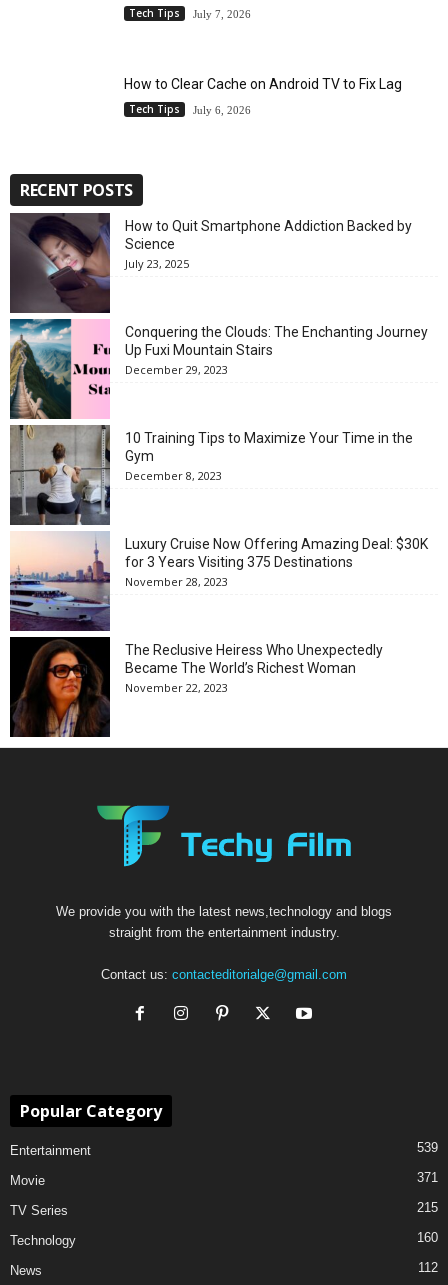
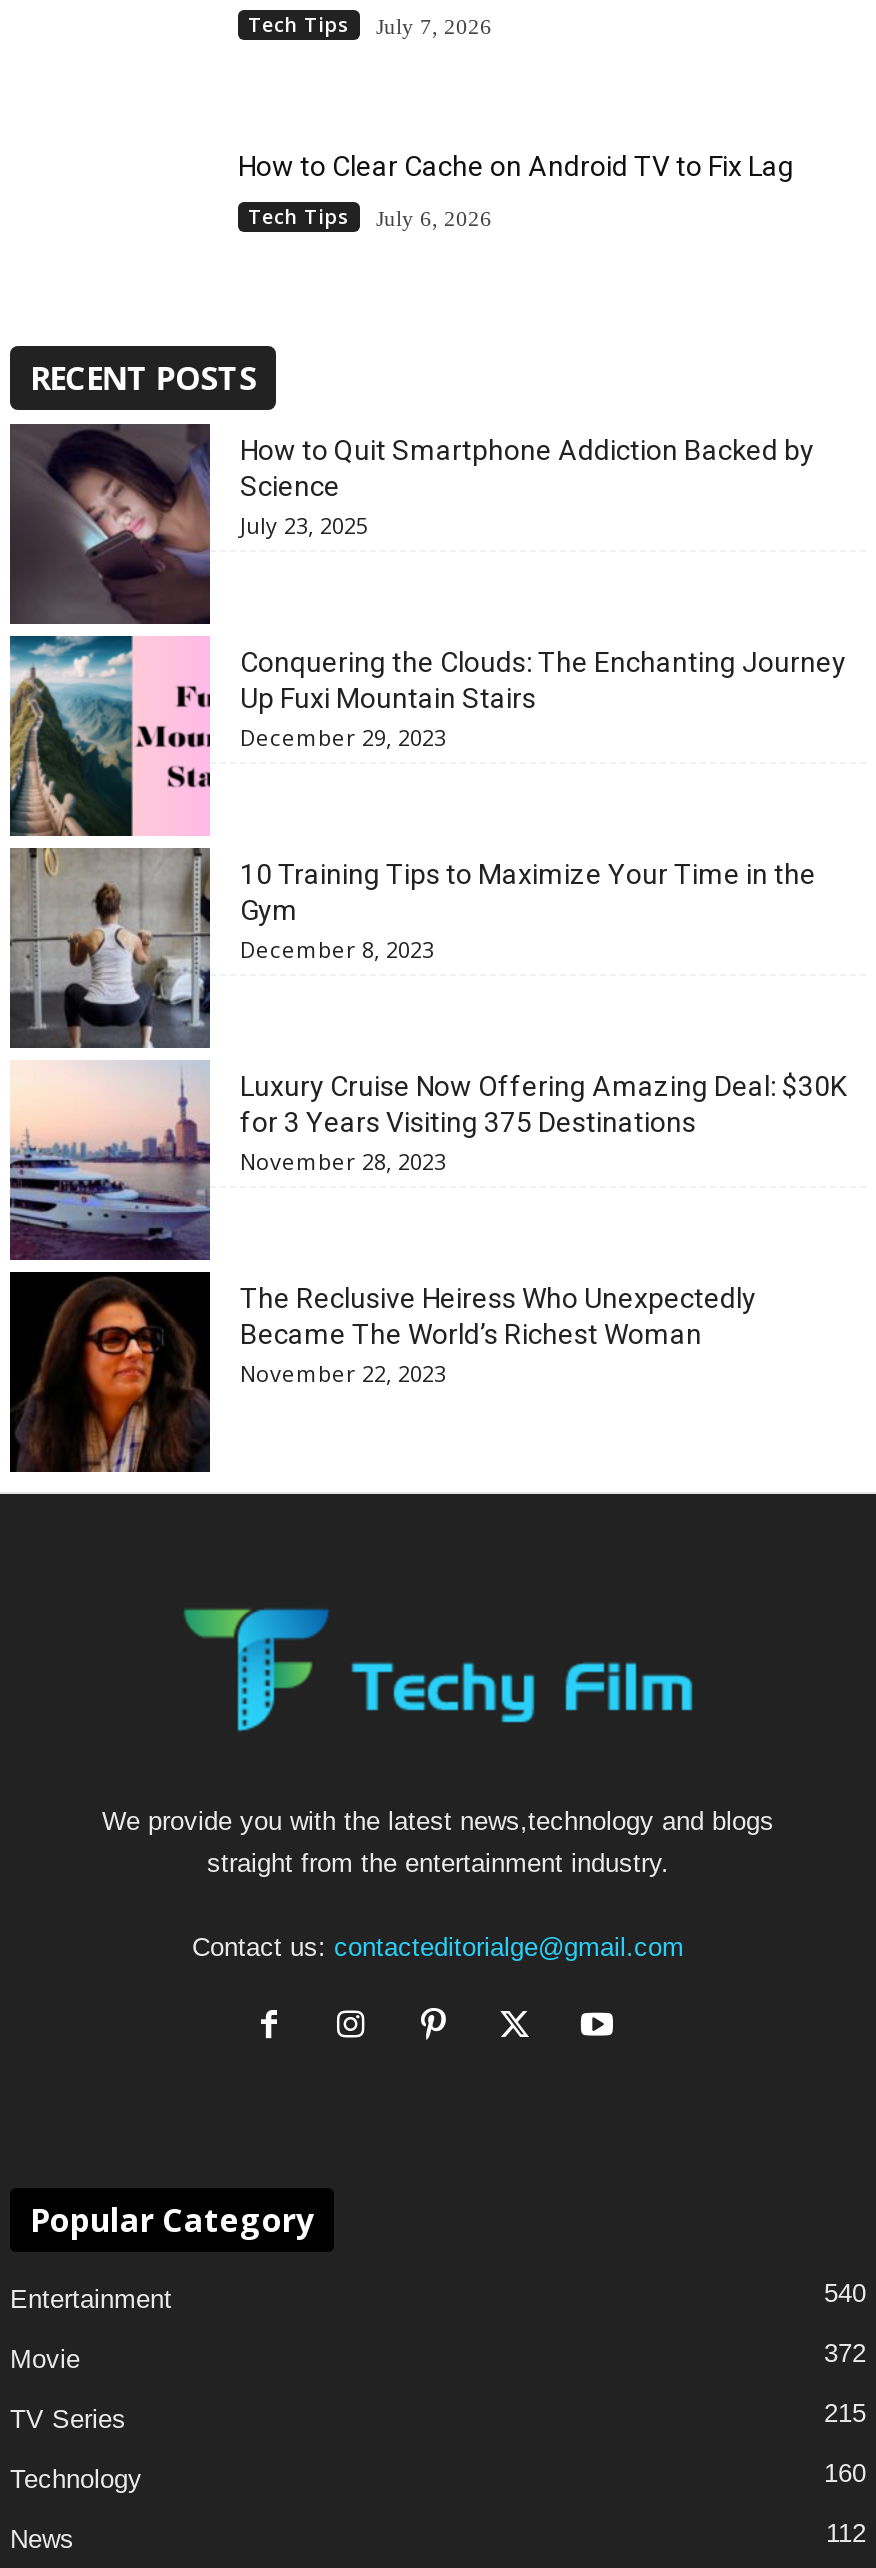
- 539
+ 540

- 371
+ 372
